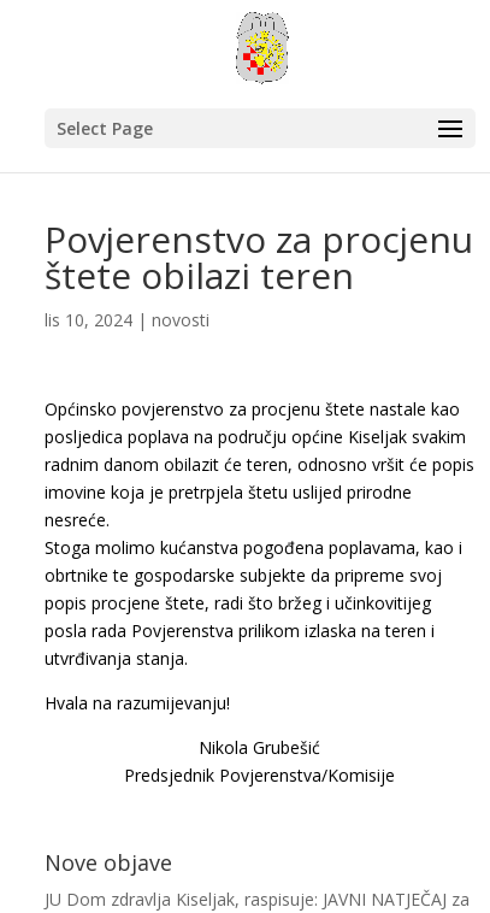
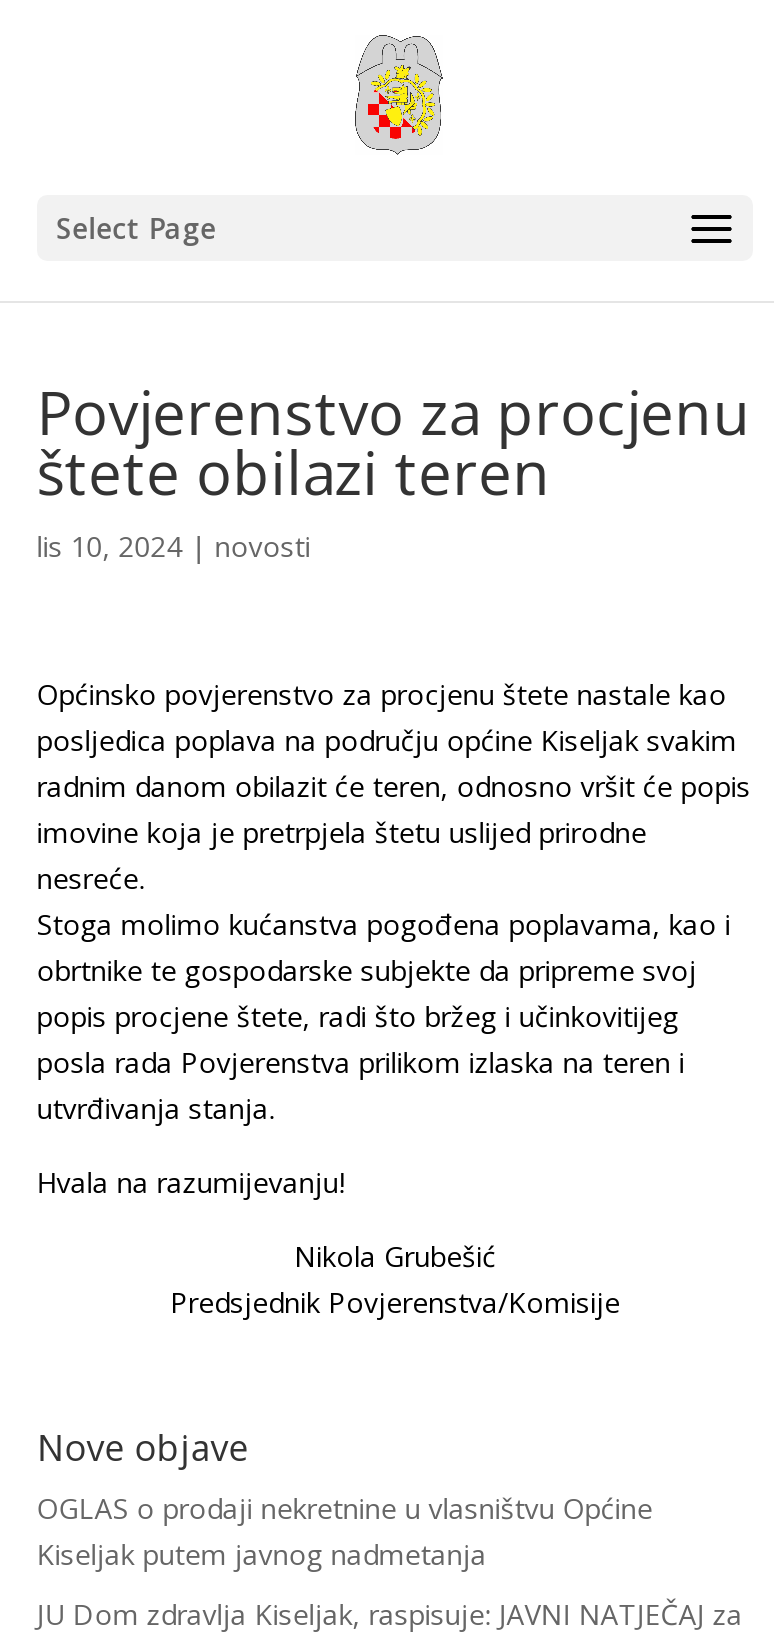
+ OGLAS o prodaji nekretnine u vlasništvu Općine
+ Kiseljak putem javnog nadmetanja
